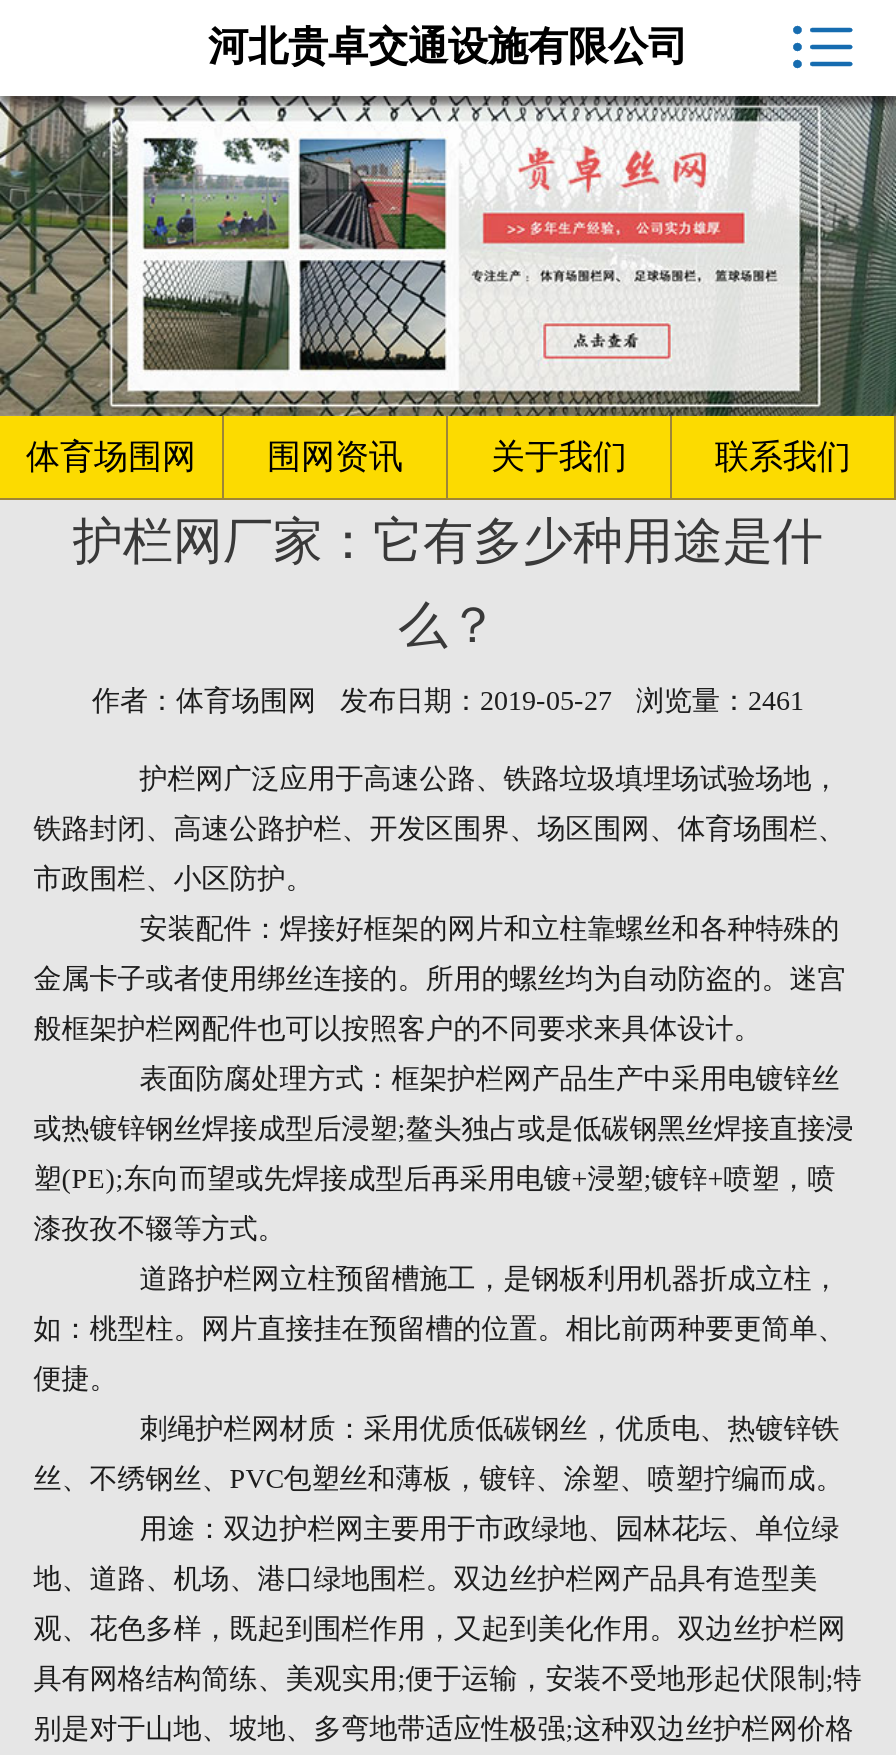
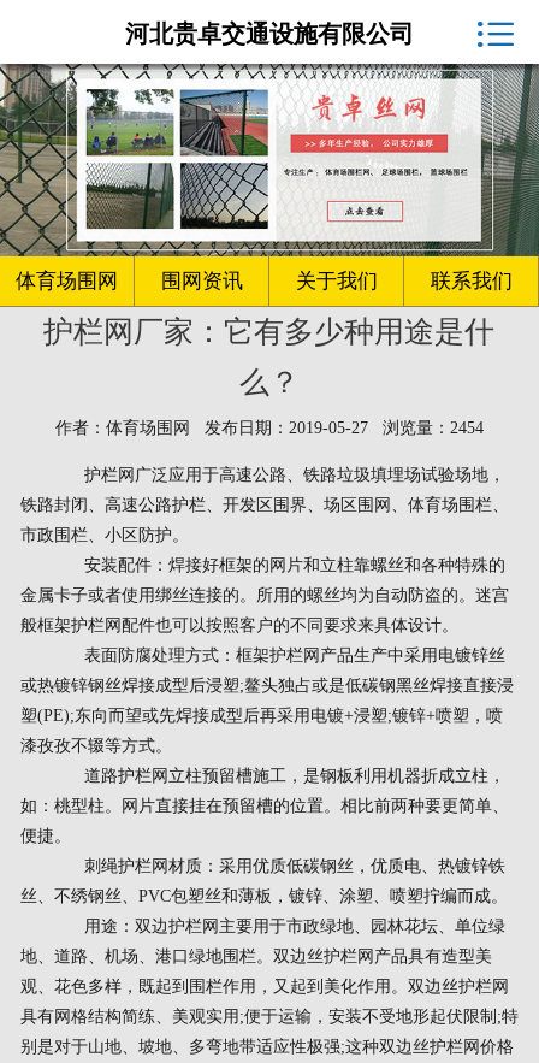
- 作者：体育场围网 发布日期：2019-05-27 浏览量：2461
+ 作者：体育场围网 发布日期：2019-05-27 浏览量：2454
